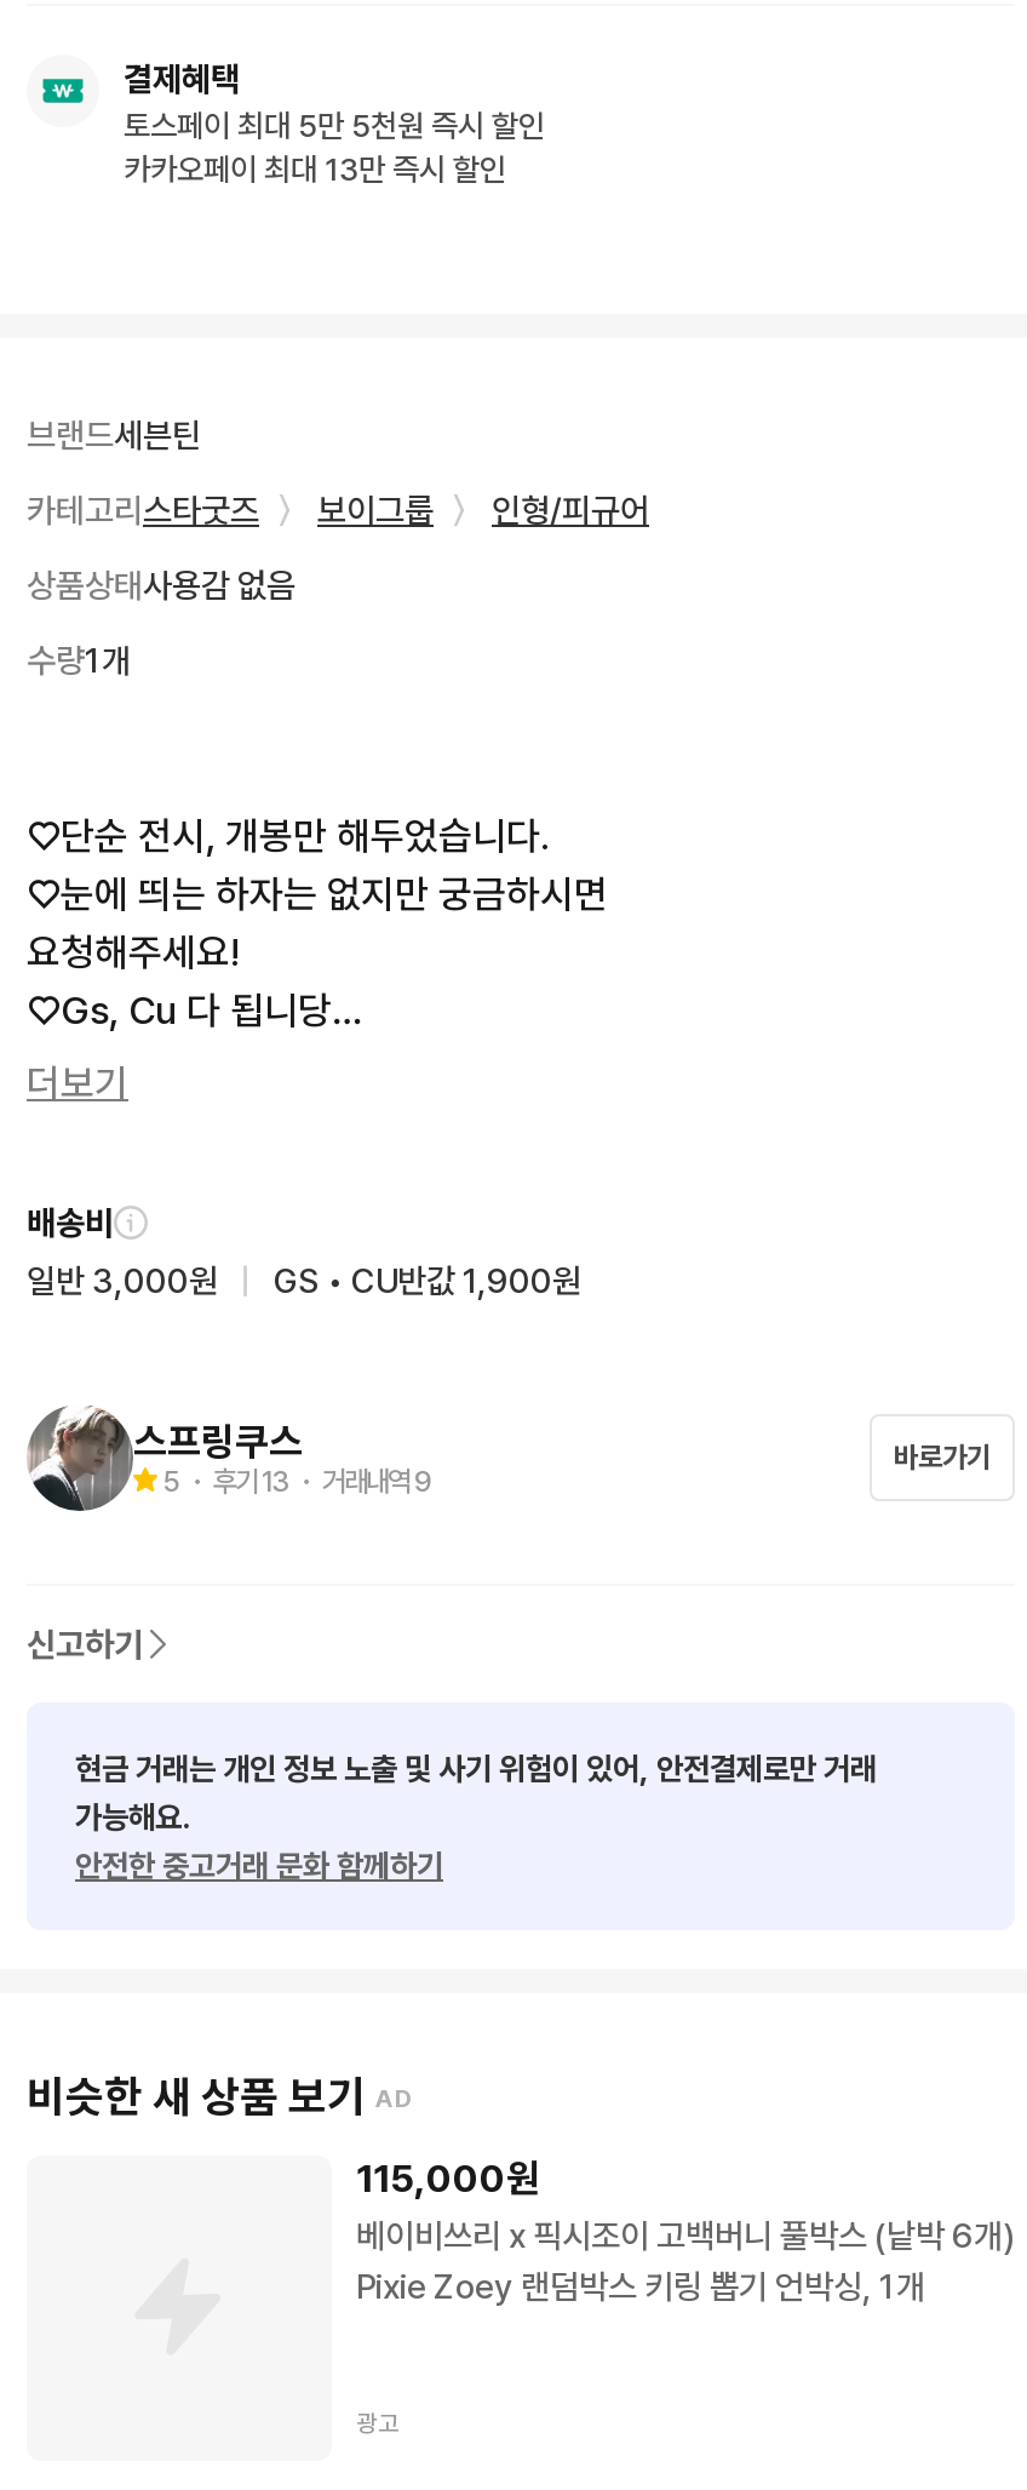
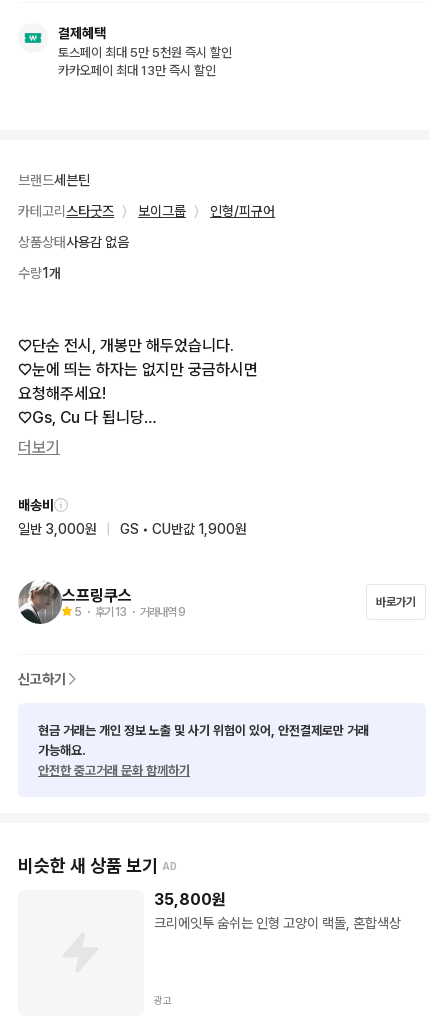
- 115,000원
- 베이비쓰리 x 픽시조이 고백버니 풀박스 (낱박 6개)
- Pixie Zoey 랜덤박스 키링 뽑기 언박싱, 1개
+ 35,800원
+ 크리에잇투 숨쉬는 인형 고양이 랙돌, 혼합색상
